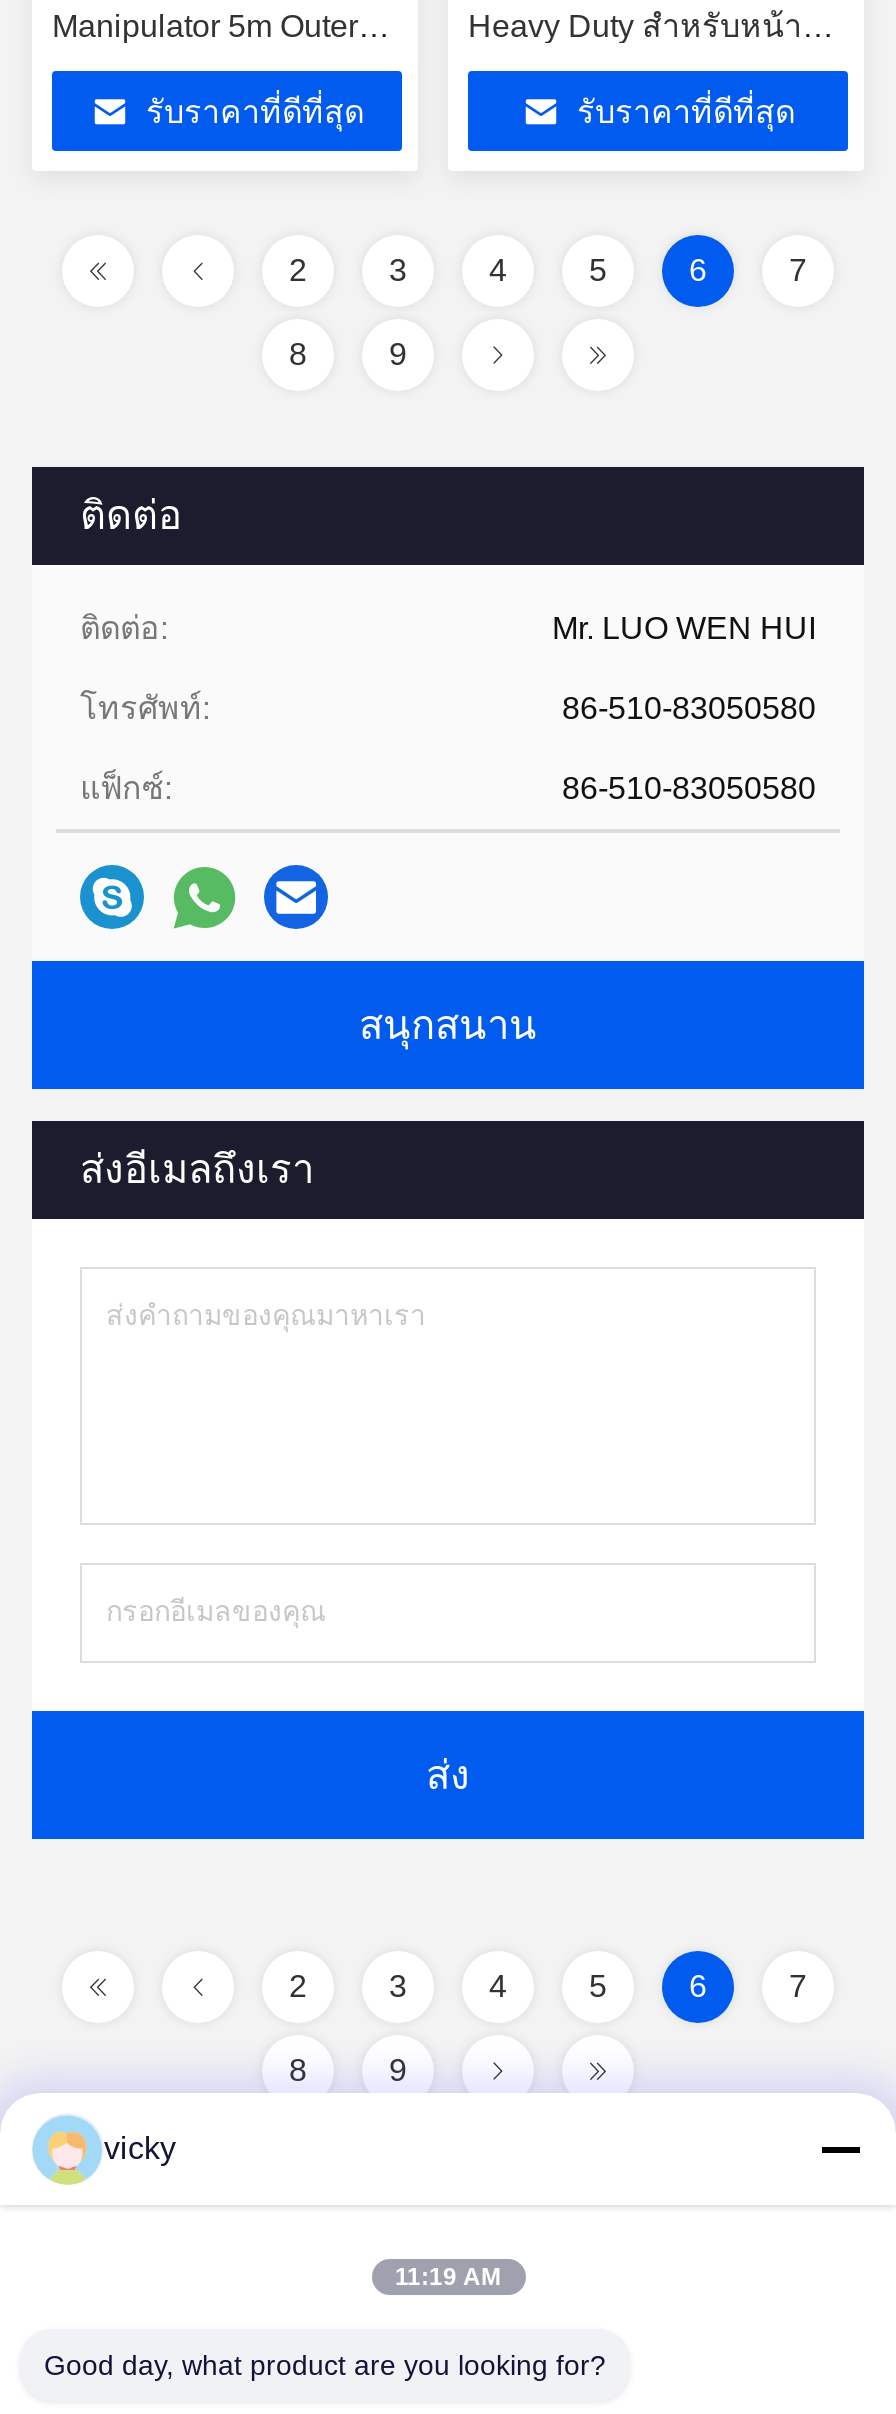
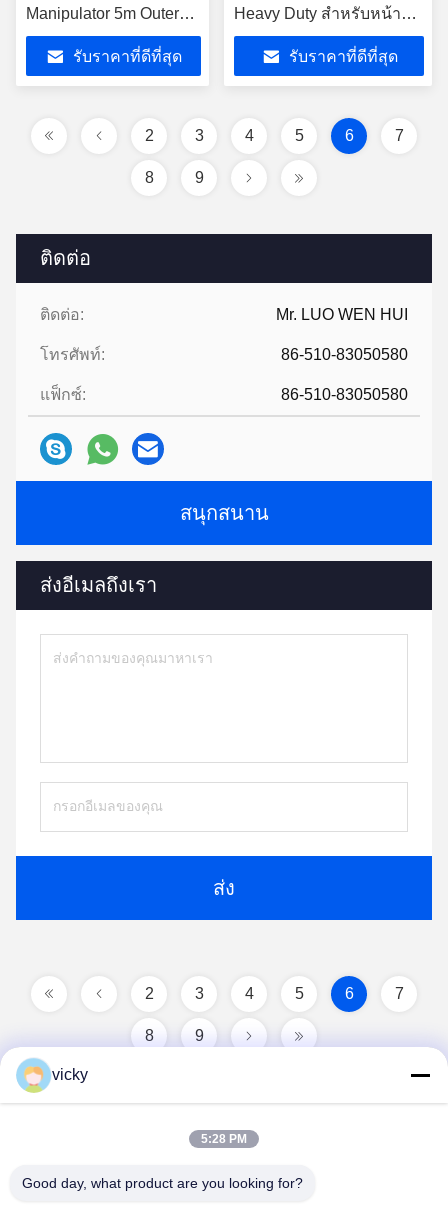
- 11:19 AM
+ 5:28 PM
